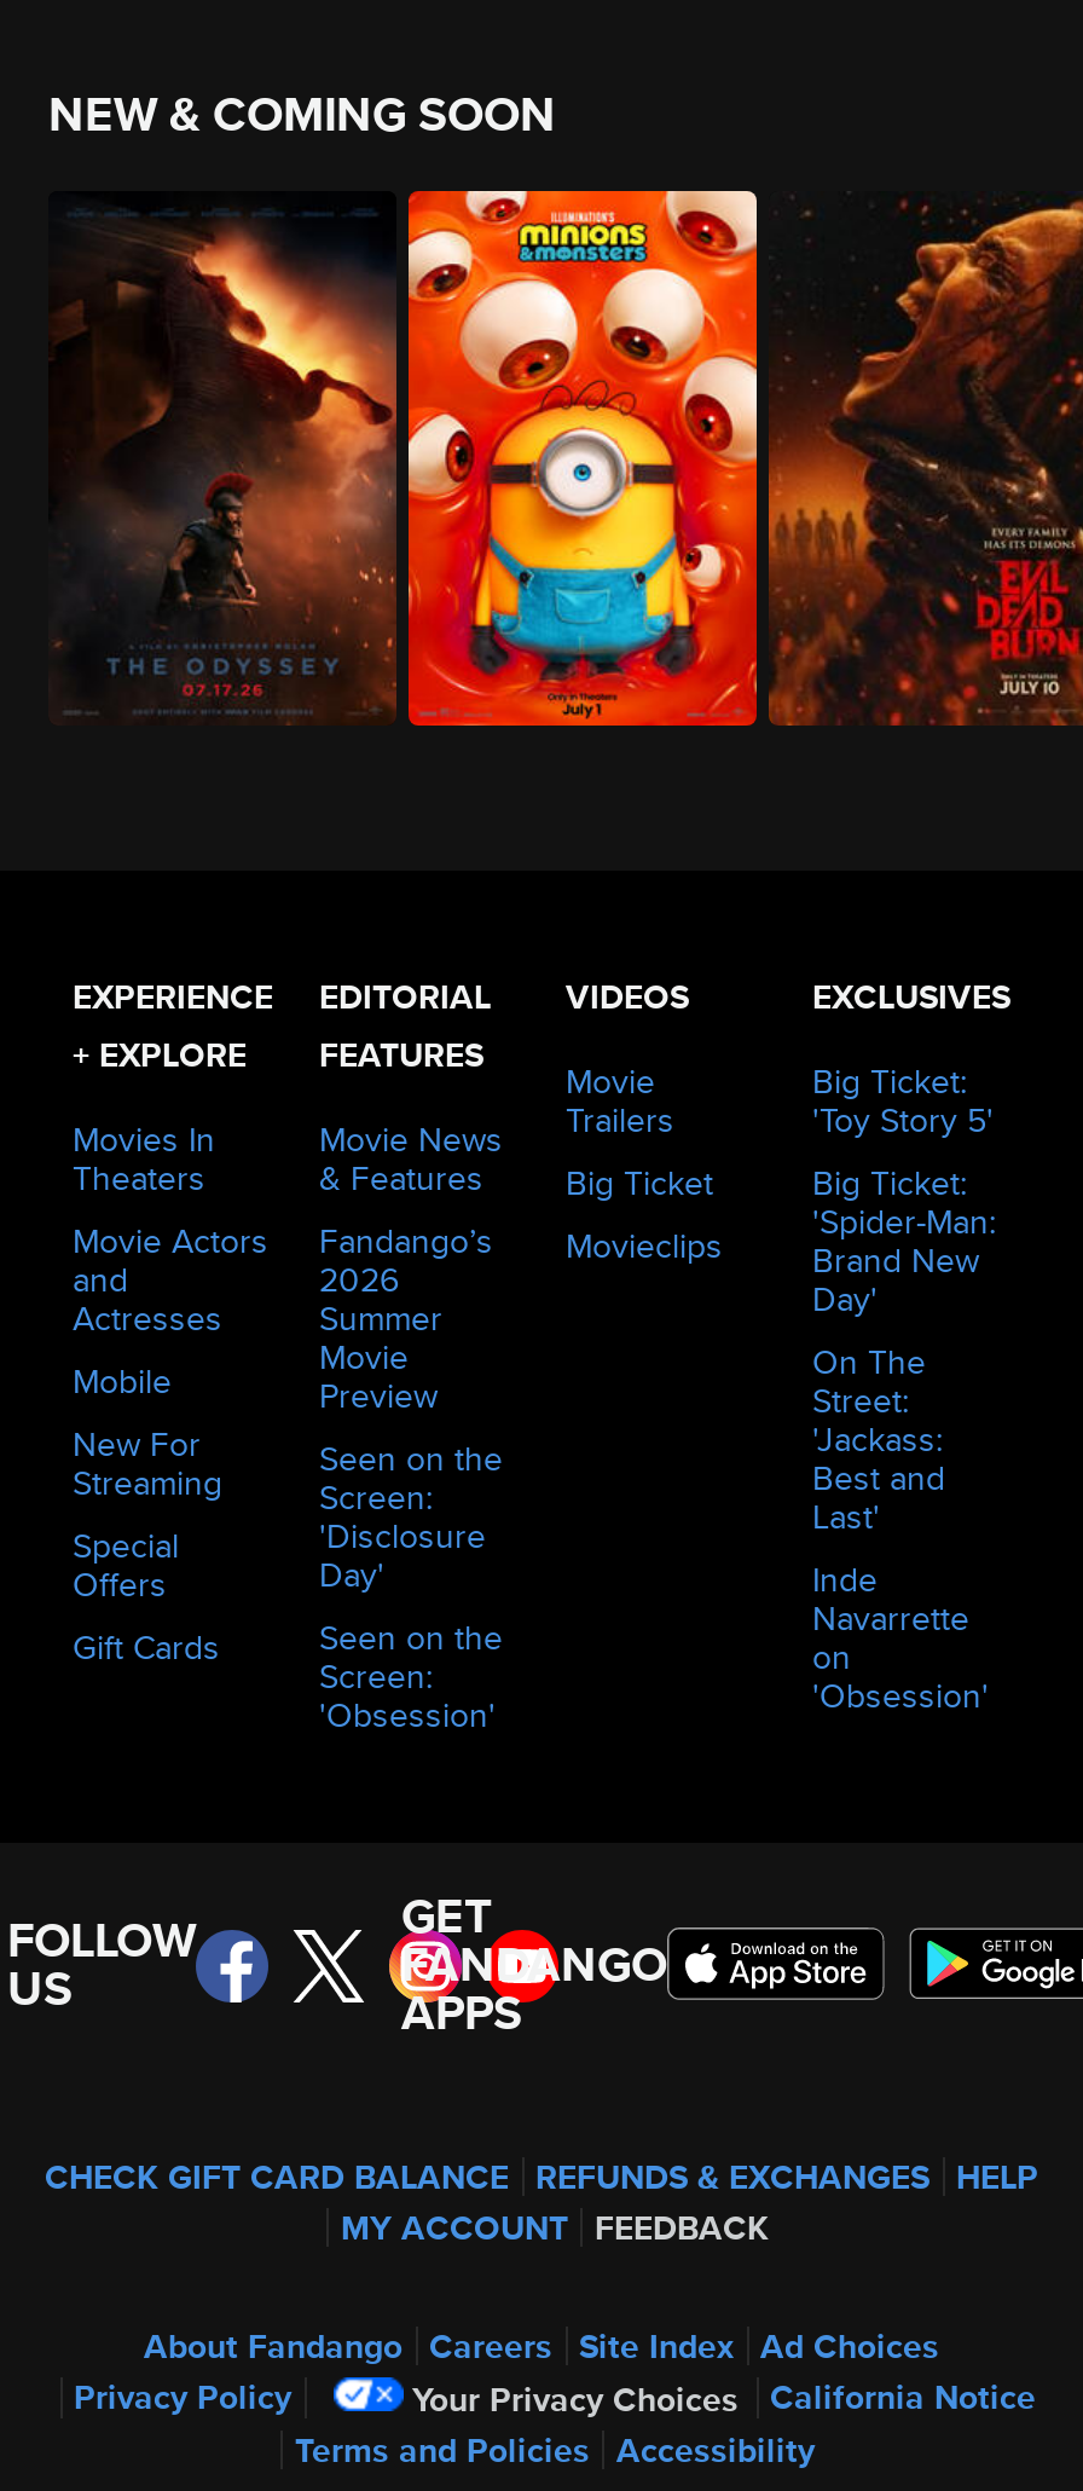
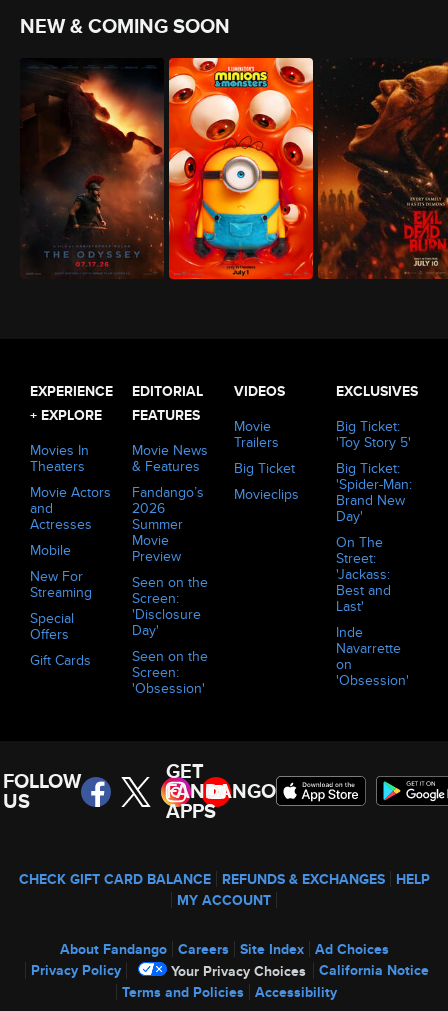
- MY ACCOUNT FEEDBACK
+ MY ACCOUNT
